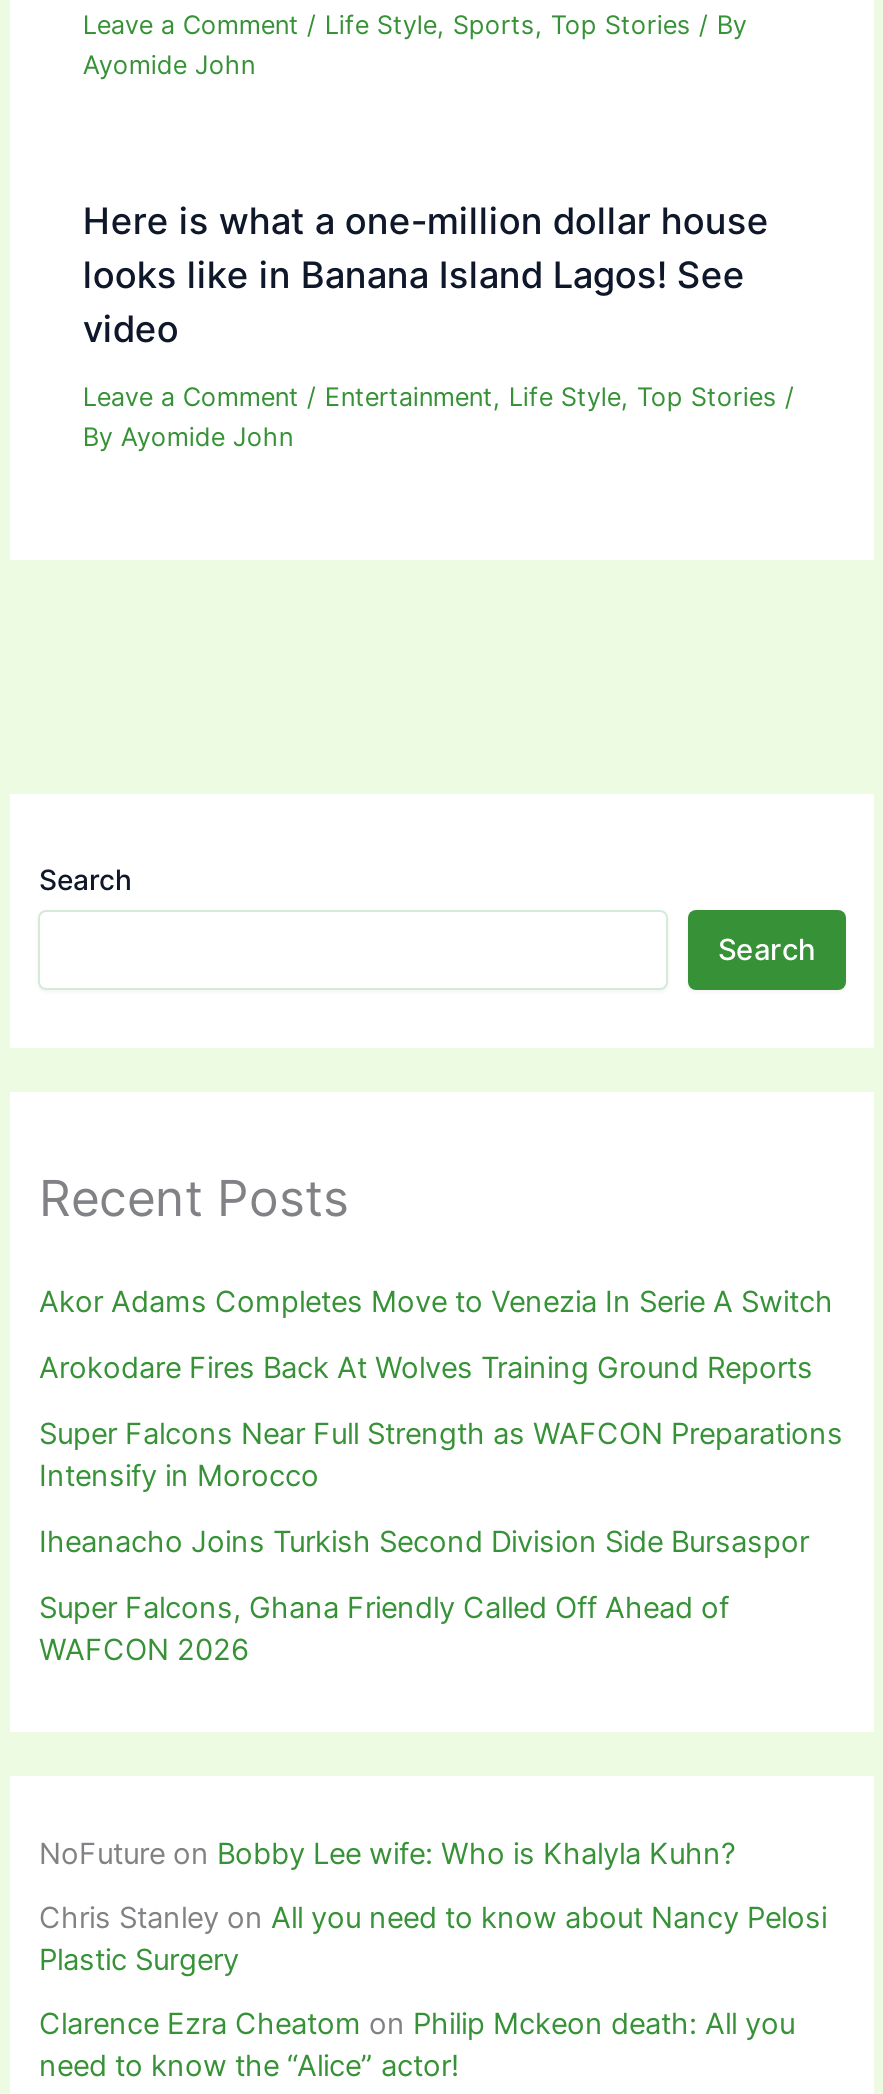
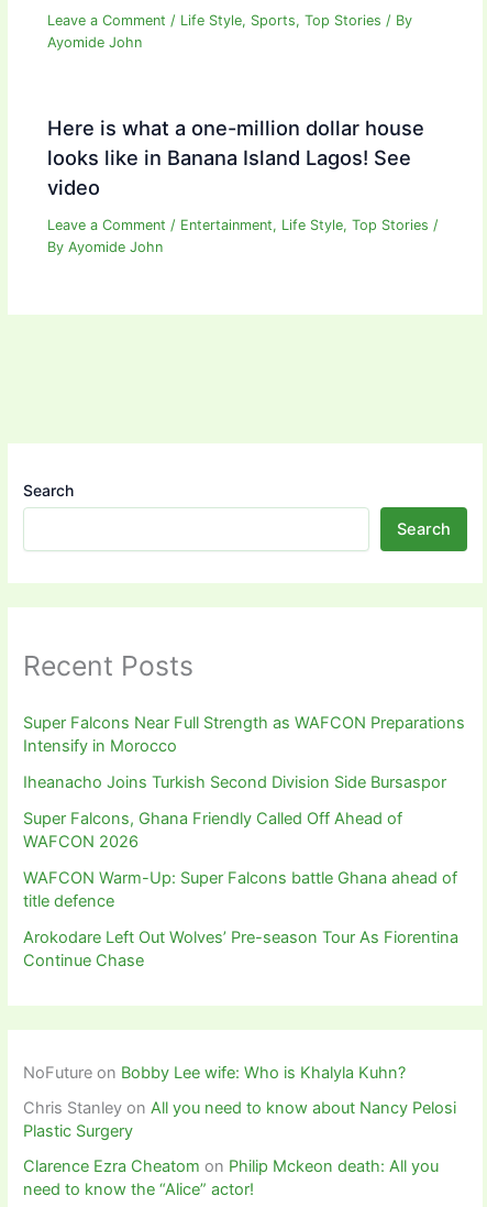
- Akor Adams Completes Move to Venezia In Serie A Switch
- Arokodare Fires Back At Wolves Training Ground Reports

moved up: Super Falcons Near Full Strength as WAFCON Preparations | Intensify in Morocco | Iheanacho Joins Turkish Second Division Side Bursaspor | Super Falcons, Ghana Friendly Called Off Ahead of | WAFCON 2026

+ WAFCON Warm-Up: Super Falcons battle Ghana ahead of
+ title defence
+ Arokodare Left Out Wolves’ Pre-season Tour As Fiorentina
+ Continue Chase
